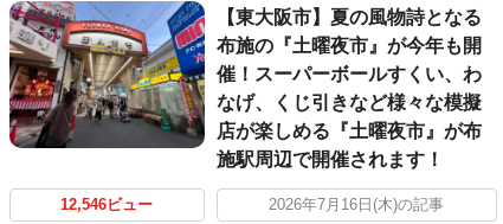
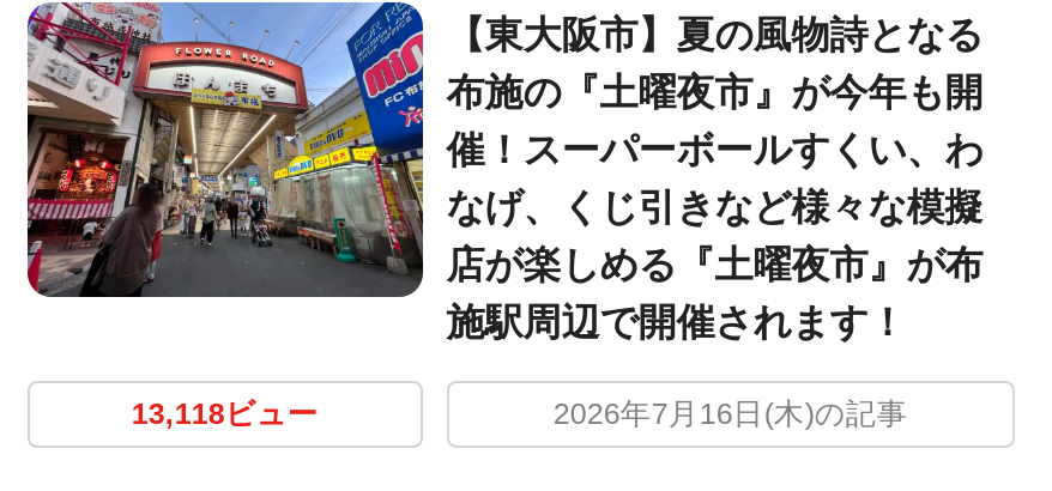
- 12,546ビュー
+ 13,118ビュー
